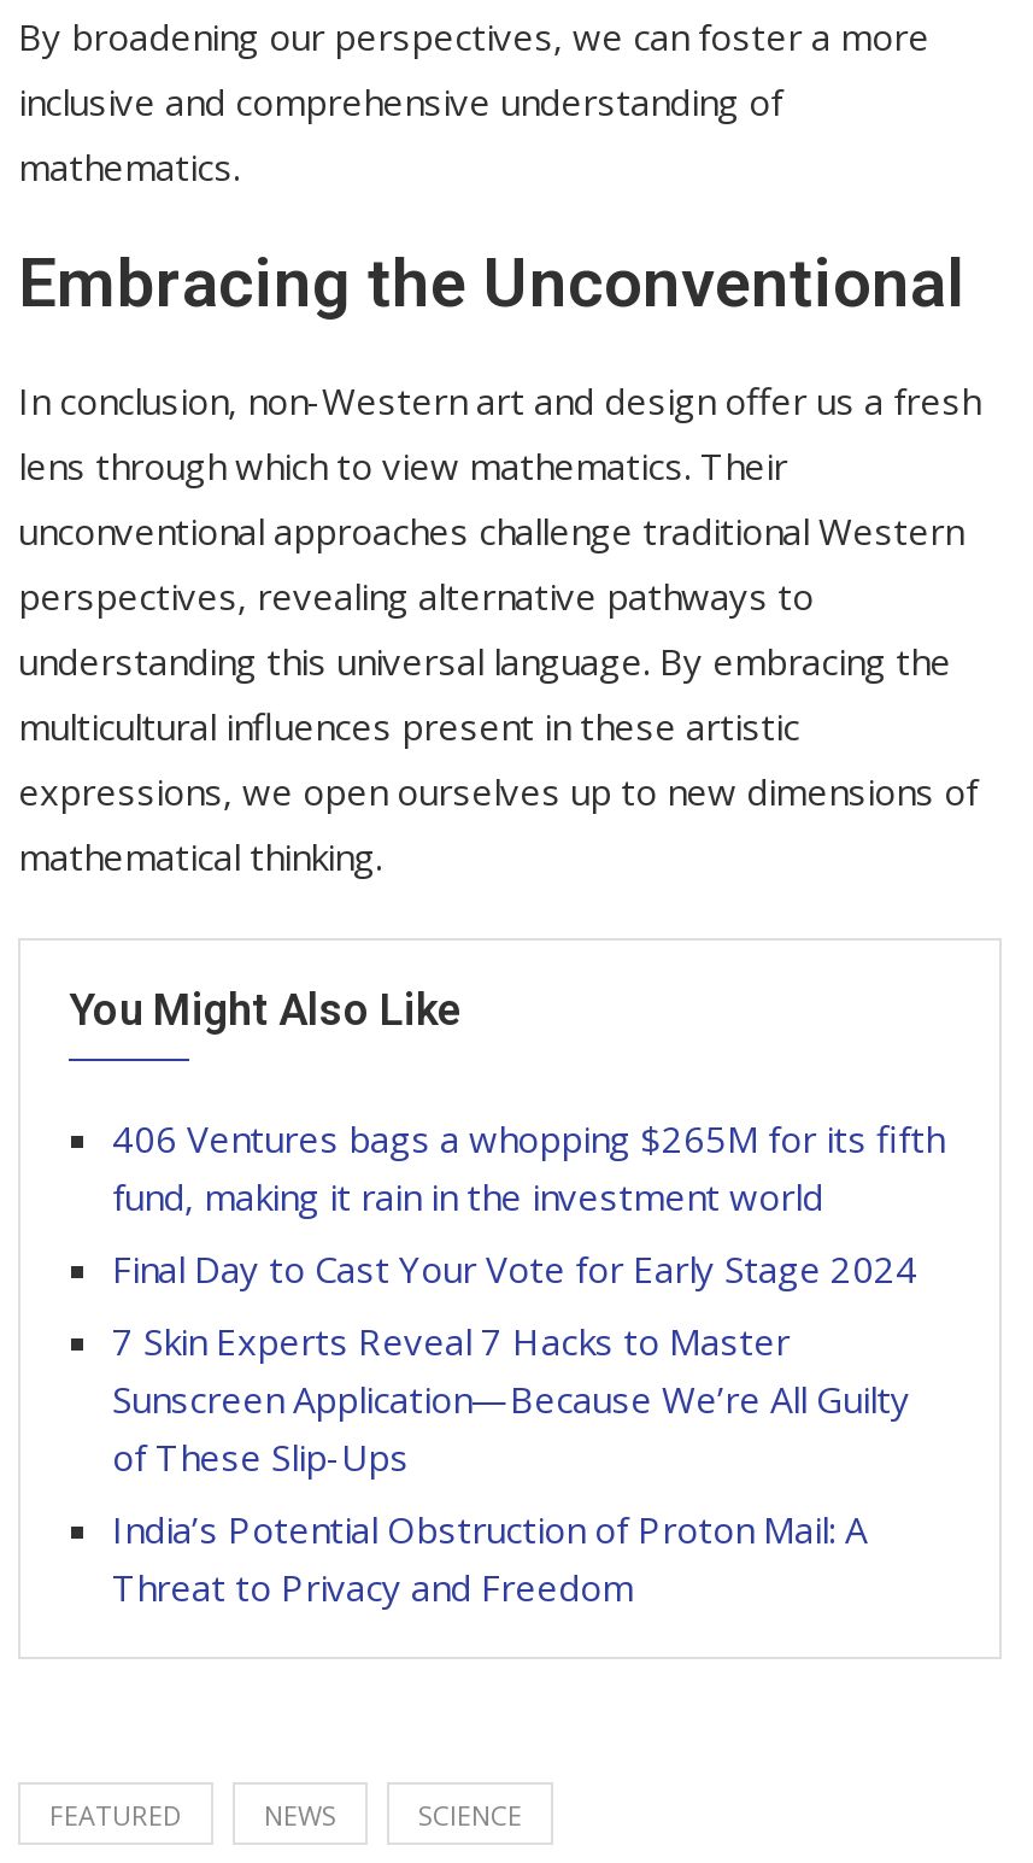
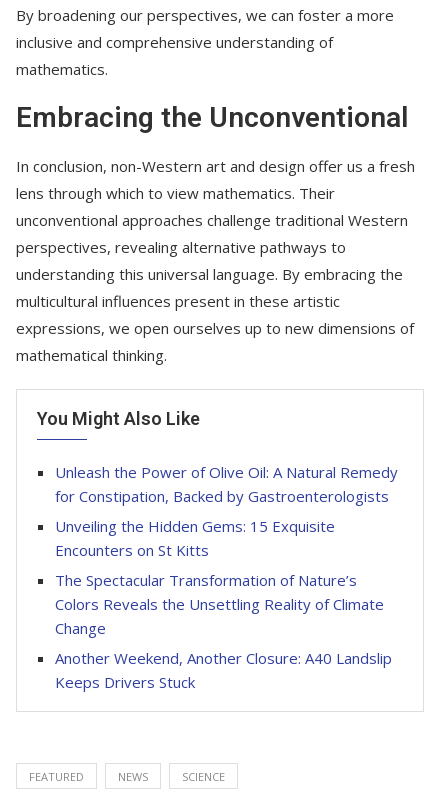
- 406 Ventures bags a whopping $265M for its fifth
- fund, making it rain in the investment world
+ Unleash the Power of Olive Oil: A Natural Remedy
+ for Constipation, Backed by Gastroenterologists

- Final Day to Cast Your Vote for Early Stage 2024
+ Unveiling the Hidden Gems: 15 Exquisite
+ Encounters on St Kitts

- 7 Skin Experts Reveal 7 Hacks to Master
- Sunscreen Application—Because We’re All Guilty
- of These Slip-Ups
+ The Spectacular Transformation of Nature’s
+ Colors Reveals the Unsettling Reality of Climate
+ Change

- India’s Potential Obstruction of Proton Mail: A
- Threat to Privacy and Freedom
+ Another Weekend, Another Closure: A40 Landslip
+ Keeps Drivers Stuck
